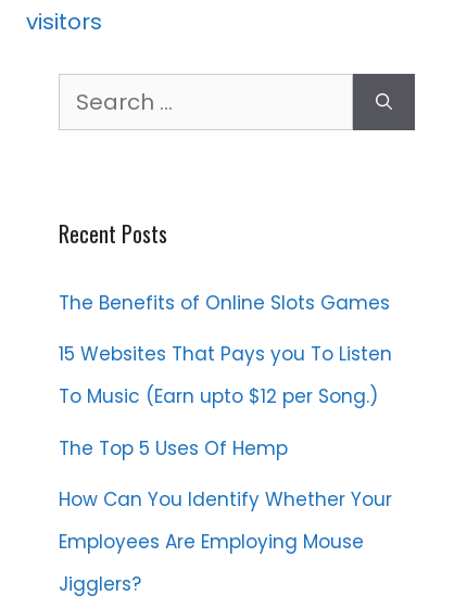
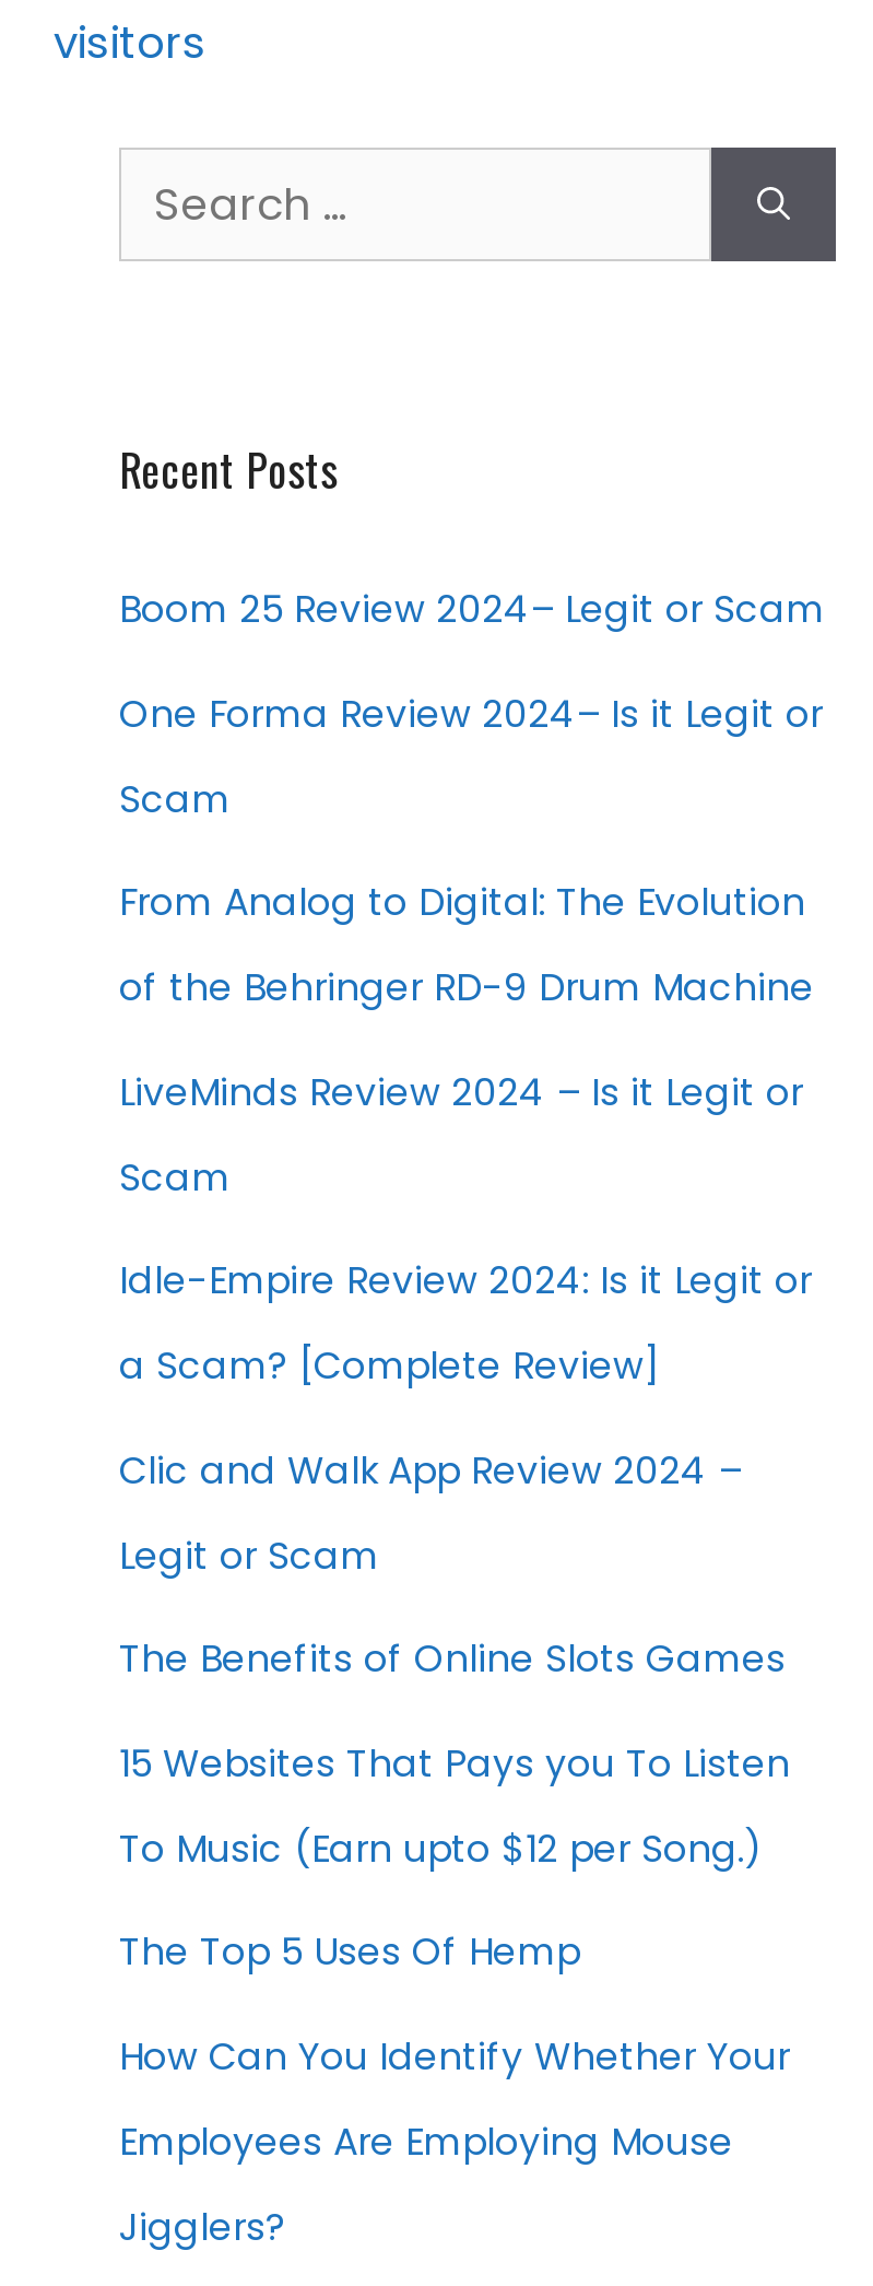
+ Boom 25 Review 2024– Legit or Scam
+ One Forma Review 2024– Is it Legit or
+ Scam
+ From Analog to Digital: The Evolution
+ of the Behringer RD-9 Drum Machine
+ LiveMinds Review 2024 – Is it Legit or
+ Scam
+ Idle-Empire Review 2024: Is it Legit or
+ a Scam? [Complete Review]
+ Clic and Walk App Review 2024 –
+ Legit or Scam
